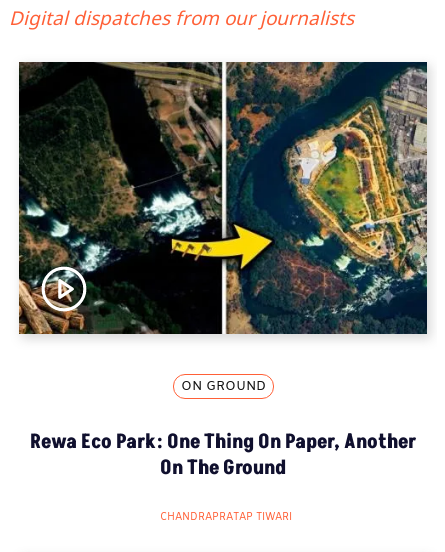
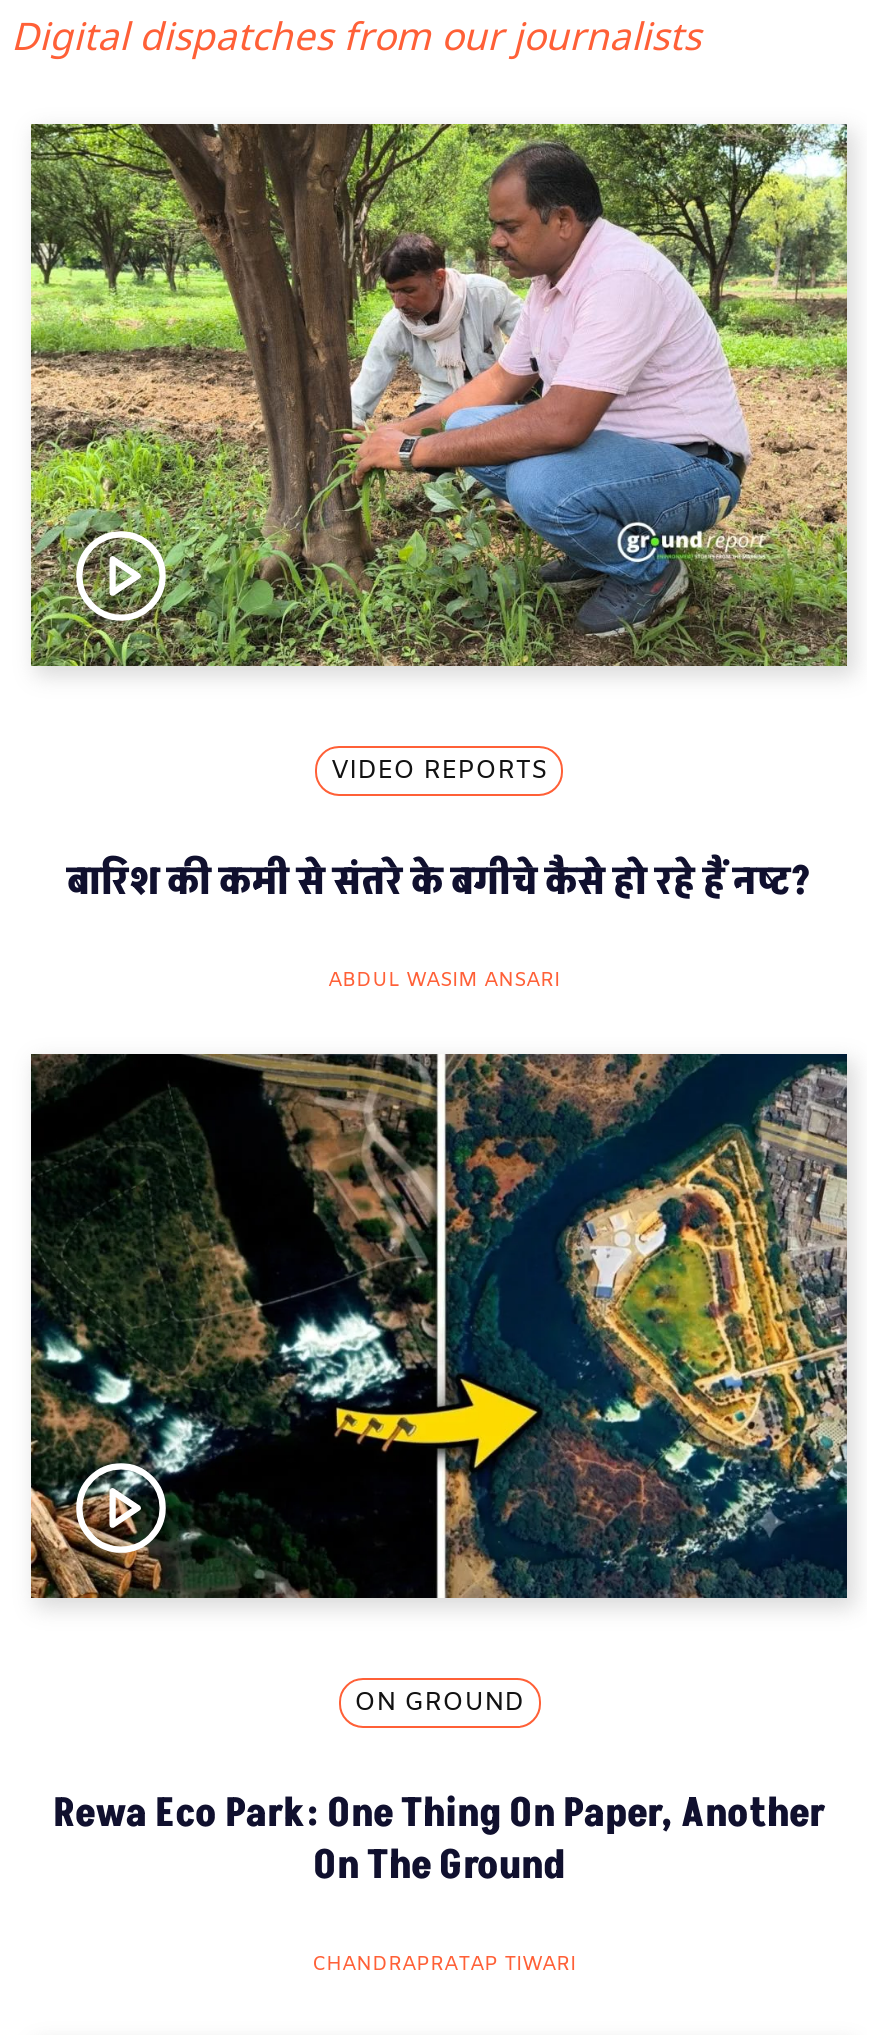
+ [image]

+ VIDEO REPORTS
+ बारिश की कमी से संतरे के बगीचे कैसे हो रहे हैं नष्ट?
+ ABDUL WASIM ANSARI
